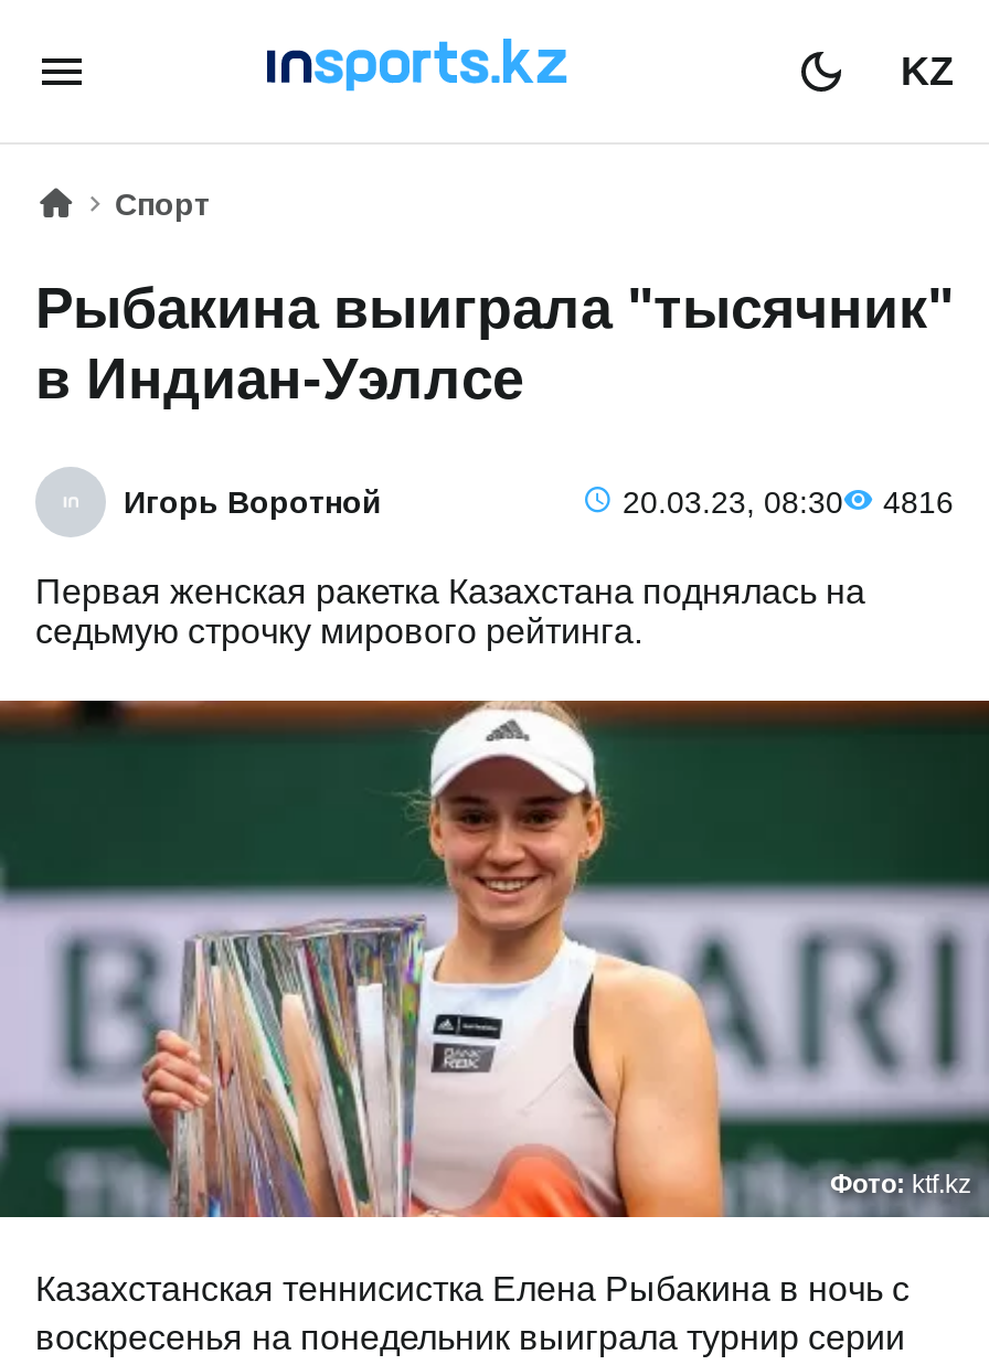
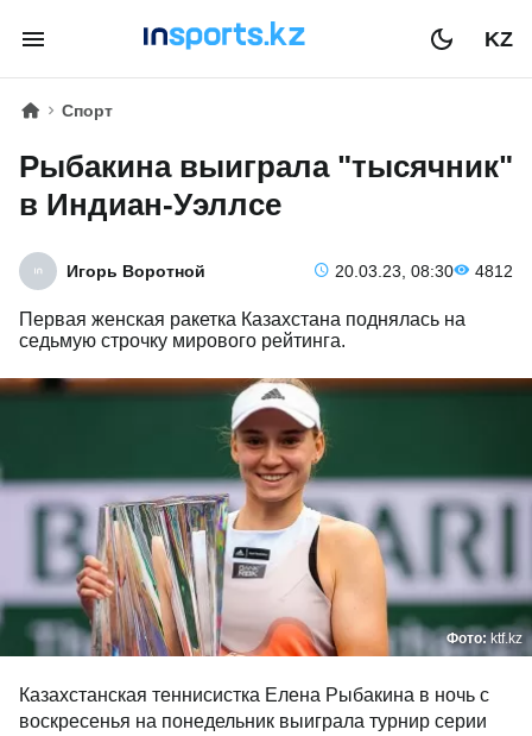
- 20.03.23, 08:30 4816
+ 20.03.23, 08:30 4812
